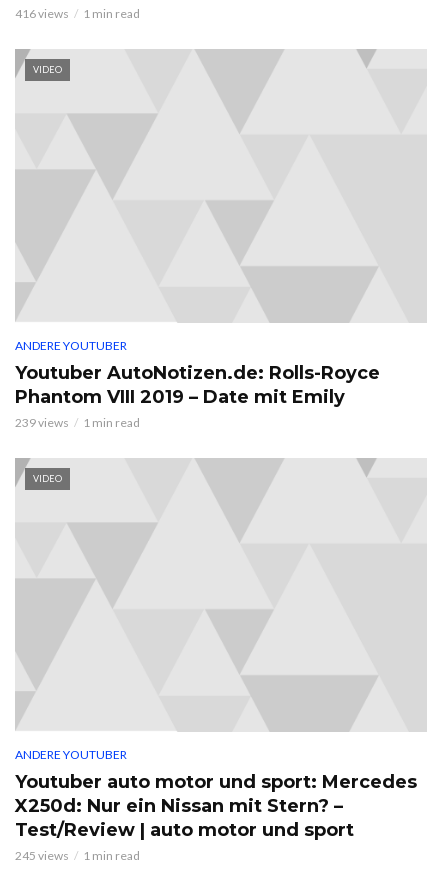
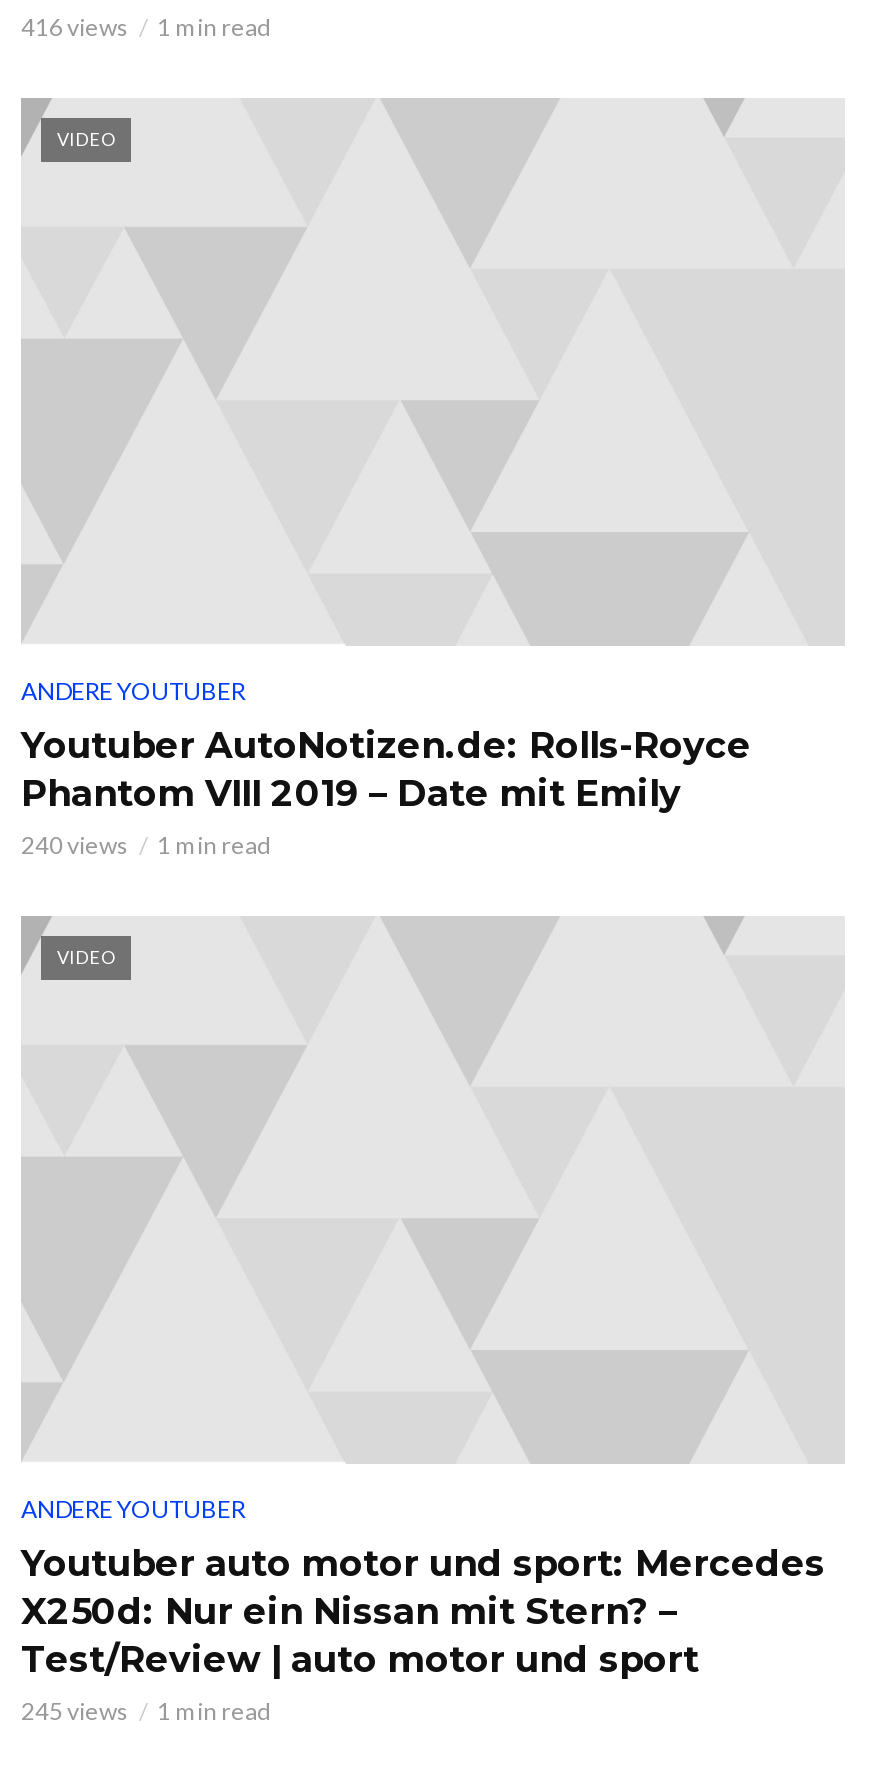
- 239 views 1 min read
+ 240 views 1 min read
